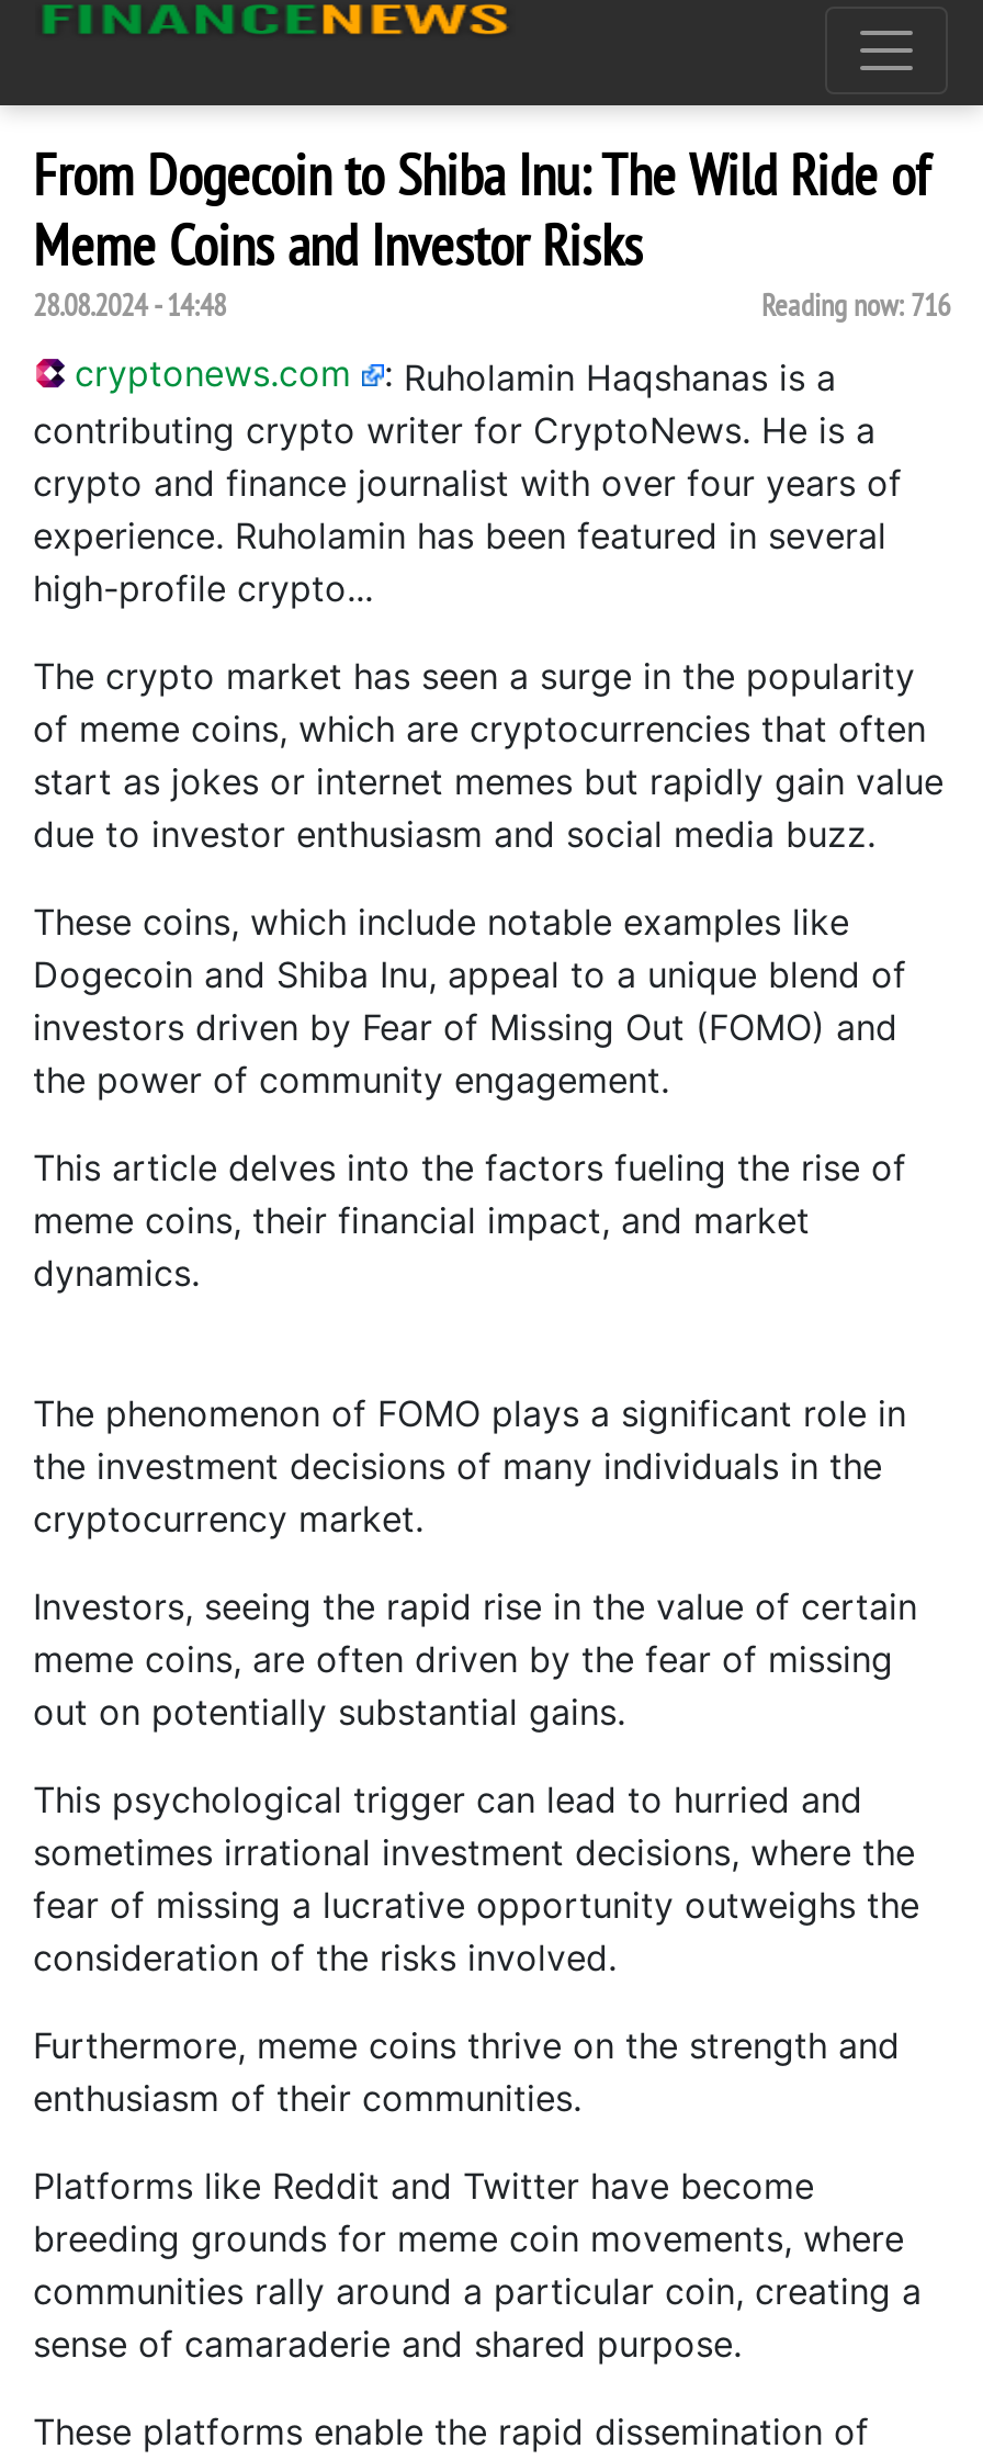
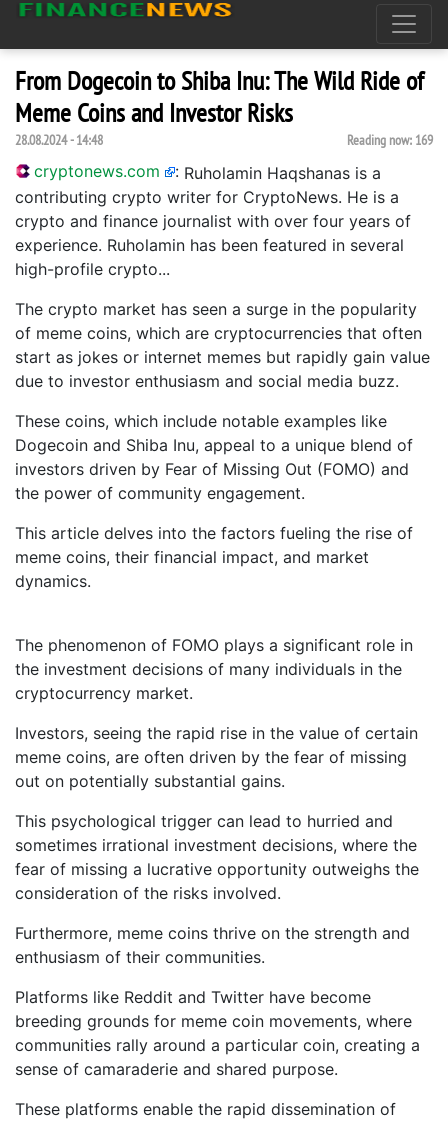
- Reading now: 716
+ Reading now: 169
